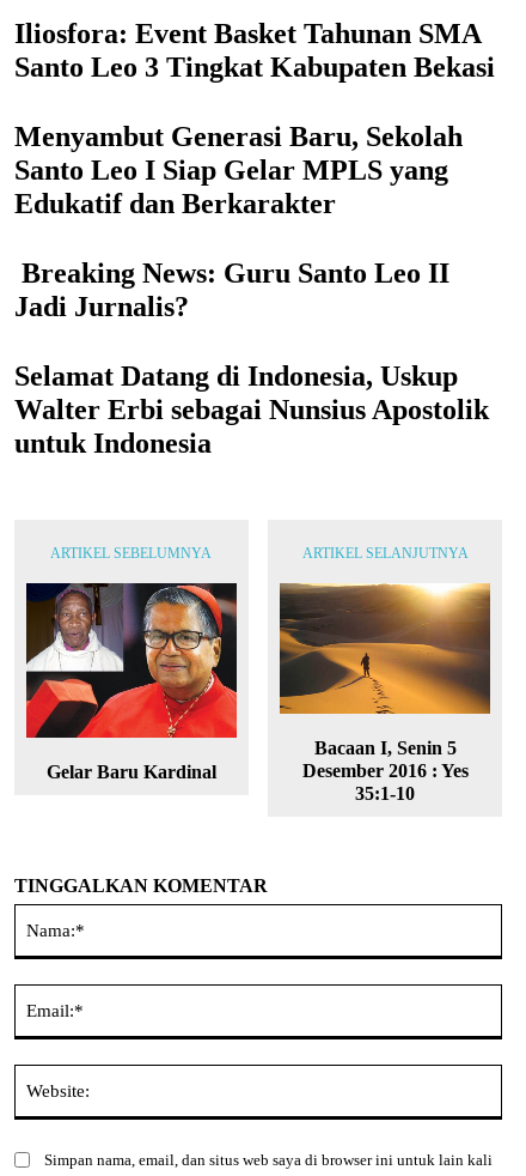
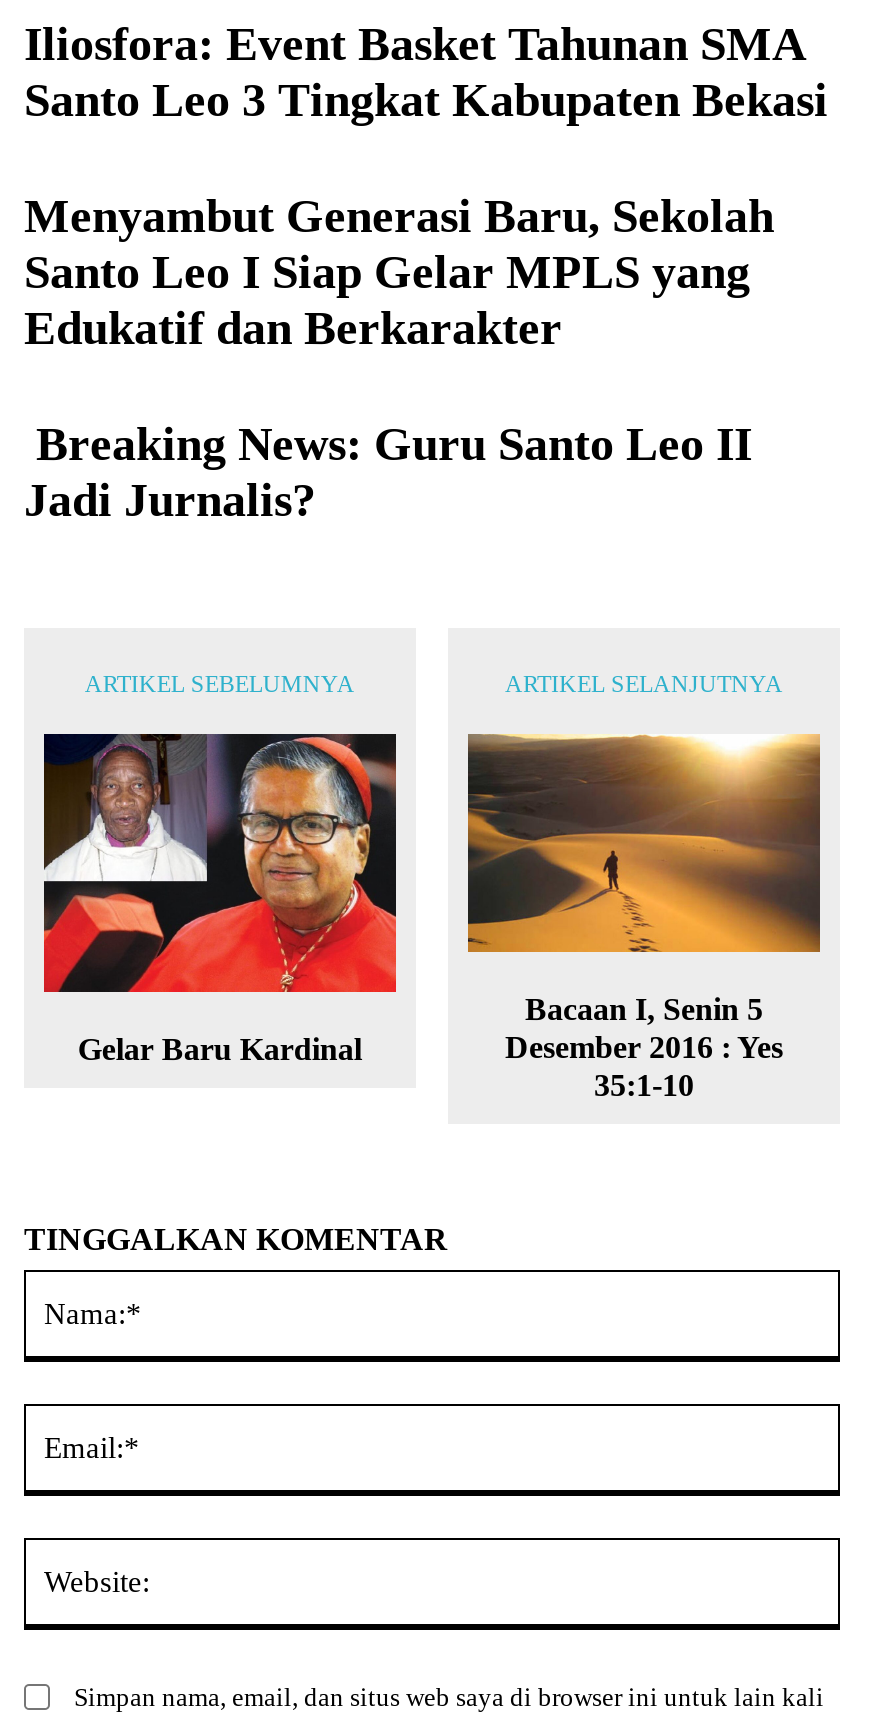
- Selamat Datang di Indonesia, Uskup
- Walter Erbi sebagai Nunsius Apostolik
- untuk Indonesia
